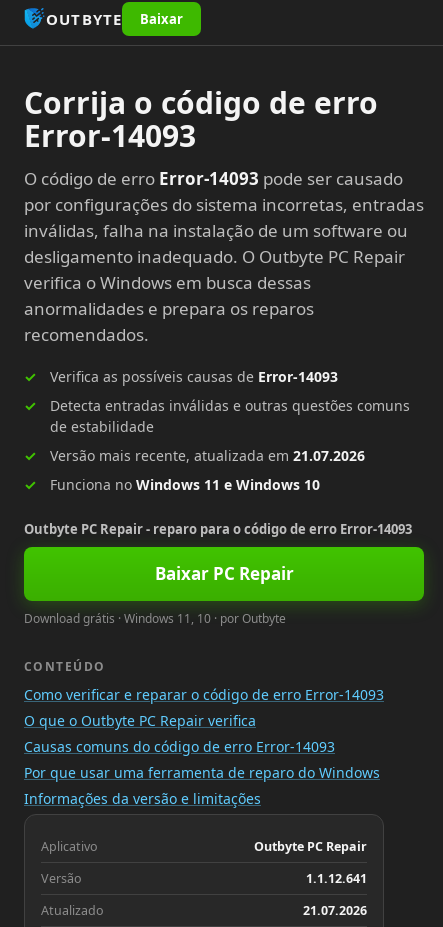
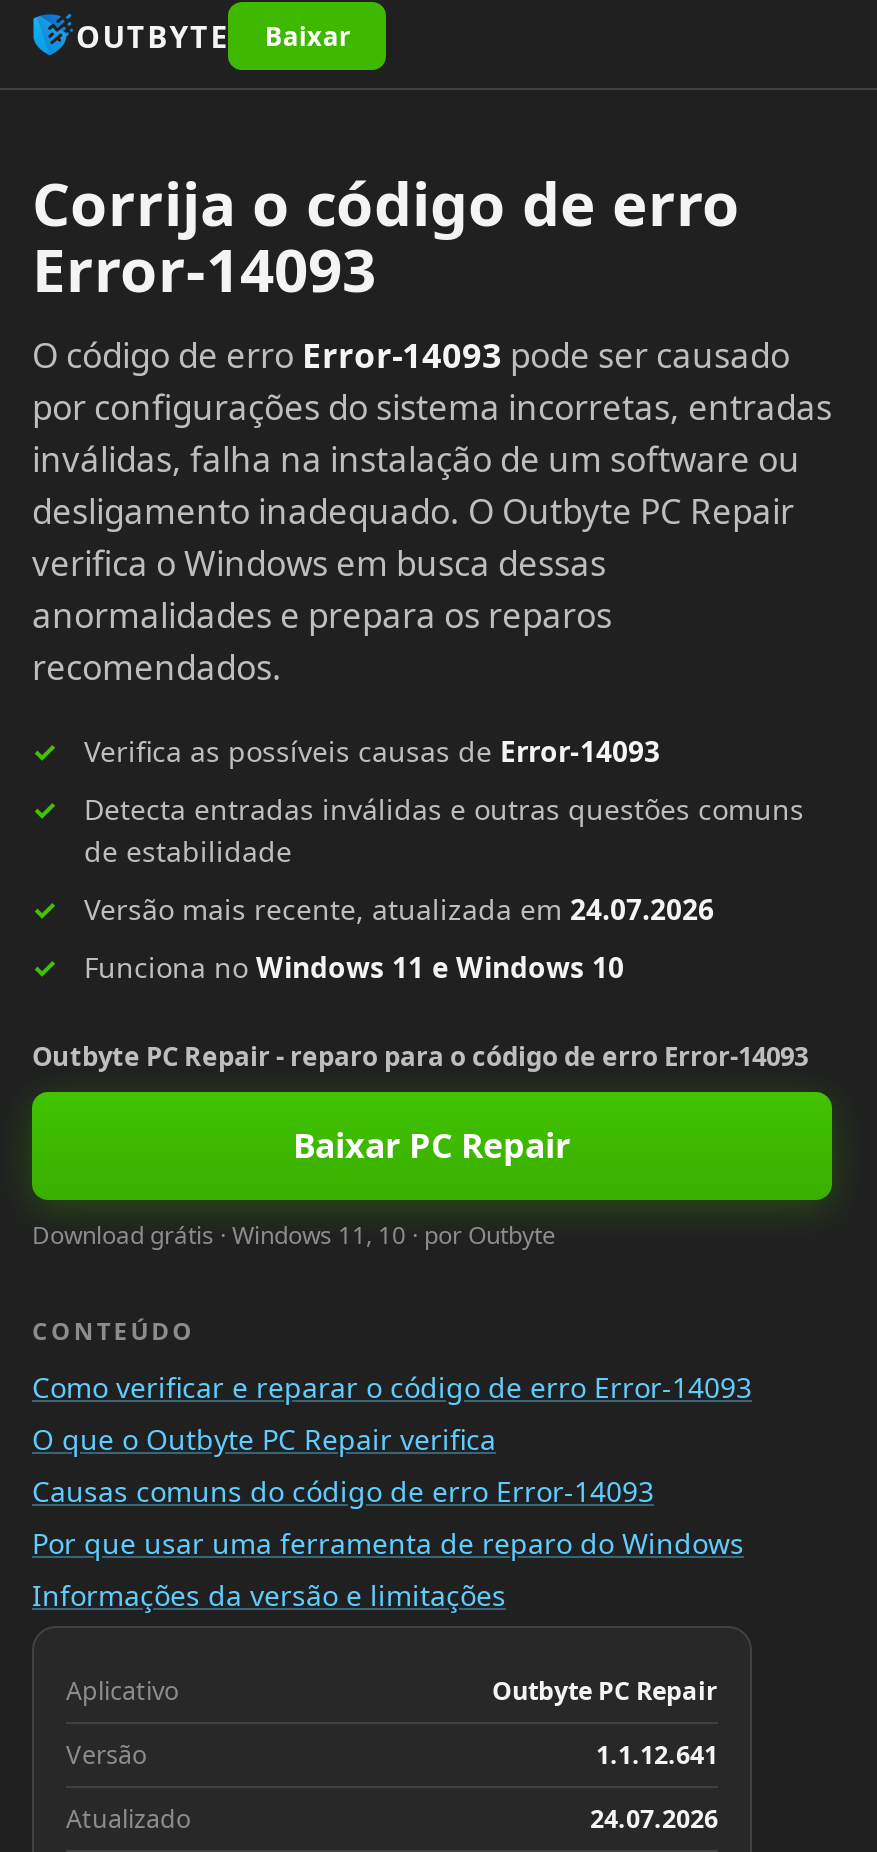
- Versão mais recente, atualizada em 21.07.2026
+ Versão mais recente, atualizada em 24.07.2026

- 21.07.2026
+ 24.07.2026
